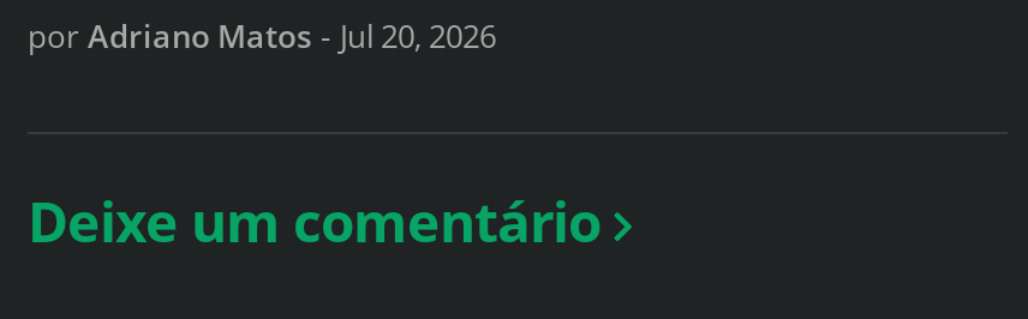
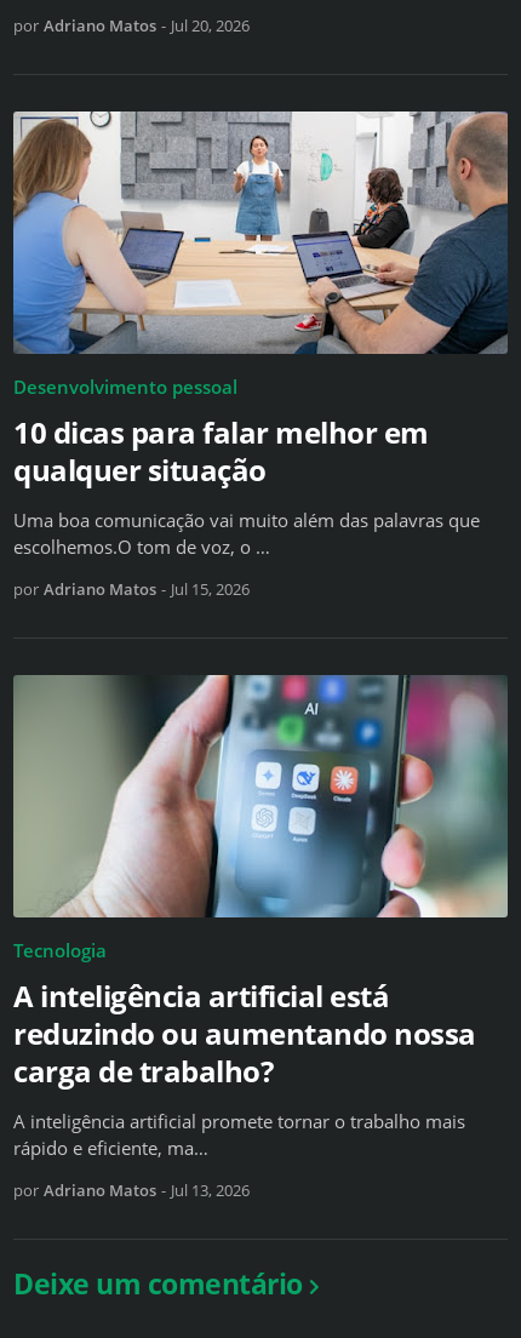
+ [image]
+ Desenvolvimento pessoal
+ 10 dicas para falar melhor em
+ qualquer situação
+ Uma boa comunicação vai muito além das palavras que
+ escolhemos.O tom de voz, o …
+ por Adriano Matos - Jul 15, 2026

+ [image]
+ Tecnologia
+ A inteligência artificial está
+ reduzindo ou aumentando nossa
+ carga de trabalho?
+ A inteligência artificial promete tornar o trabalho mais
+ rápido e eficiente, ma…
+ por Adriano Matos - Jul 13, 2026
